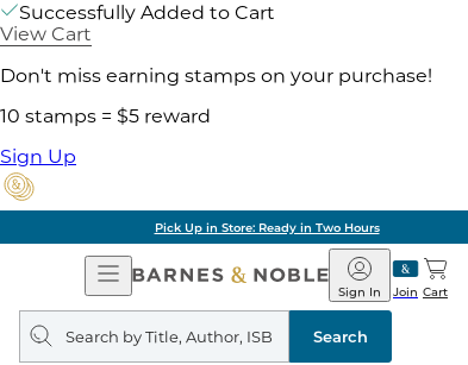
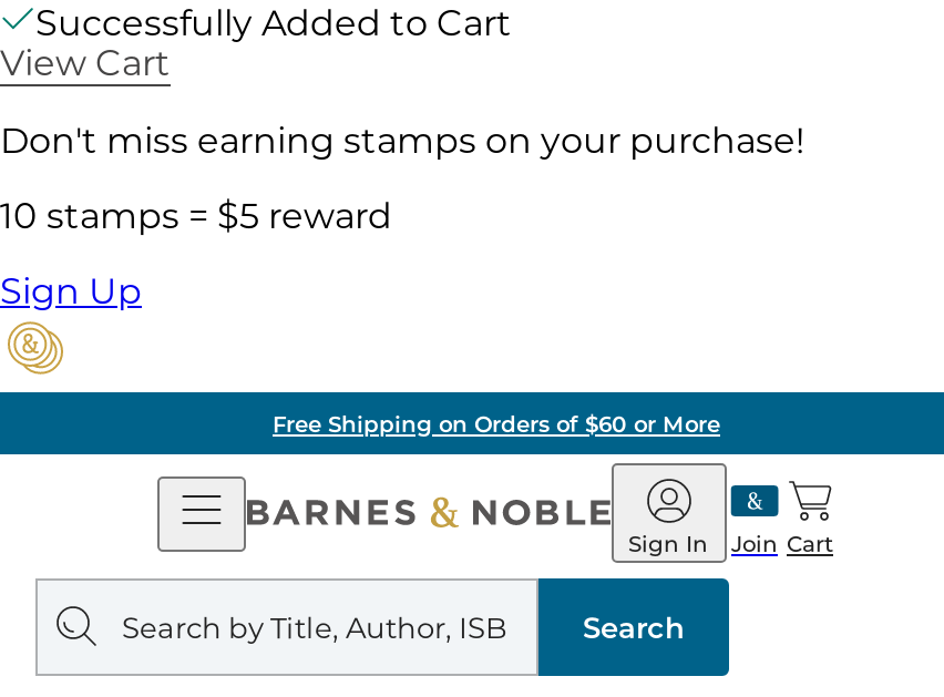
- Pick Up in Store: Ready in Two Hours
+ Free Shipping on Orders of $60 or More
